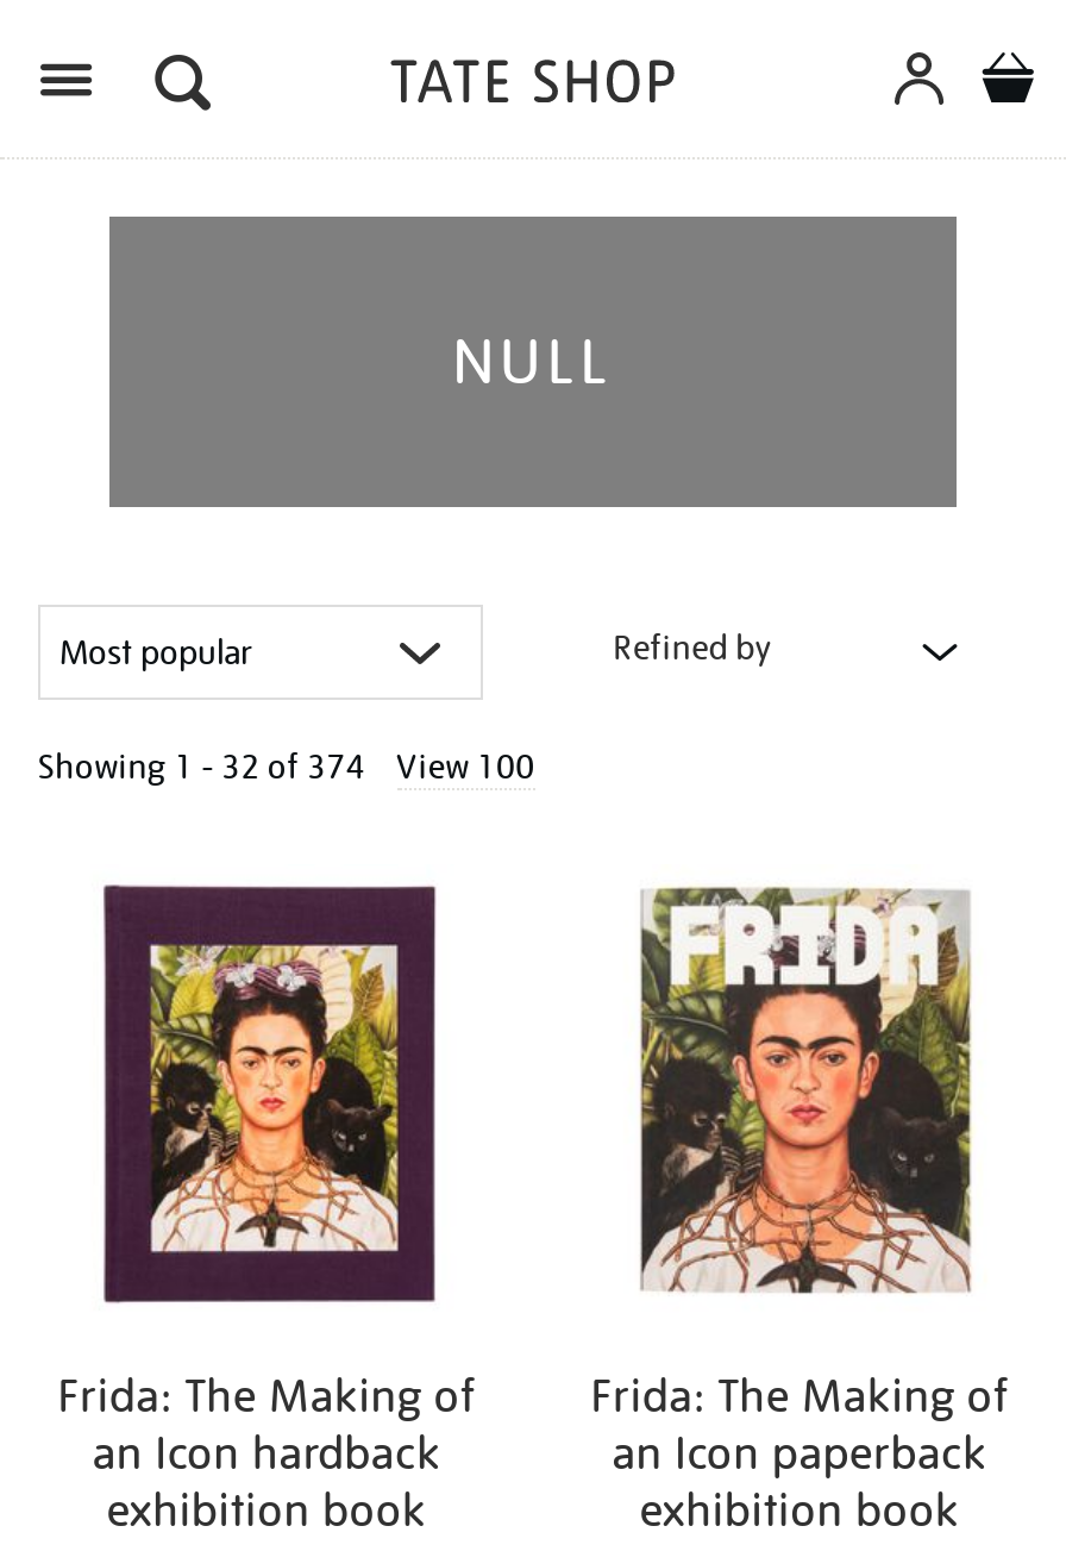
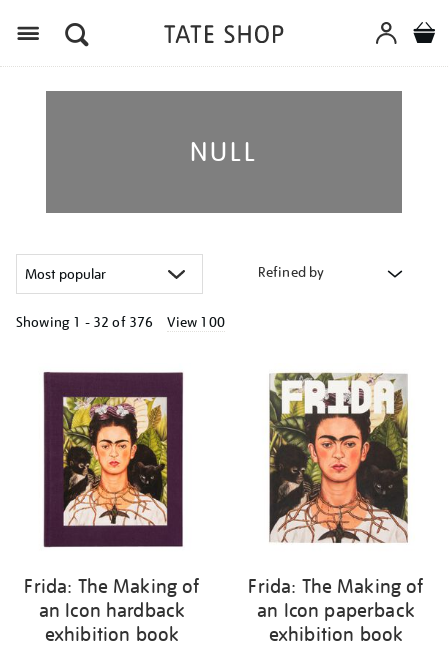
- Showing 1 - 32 of 374 View 100
+ Showing 1 - 32 of 376 View 100
